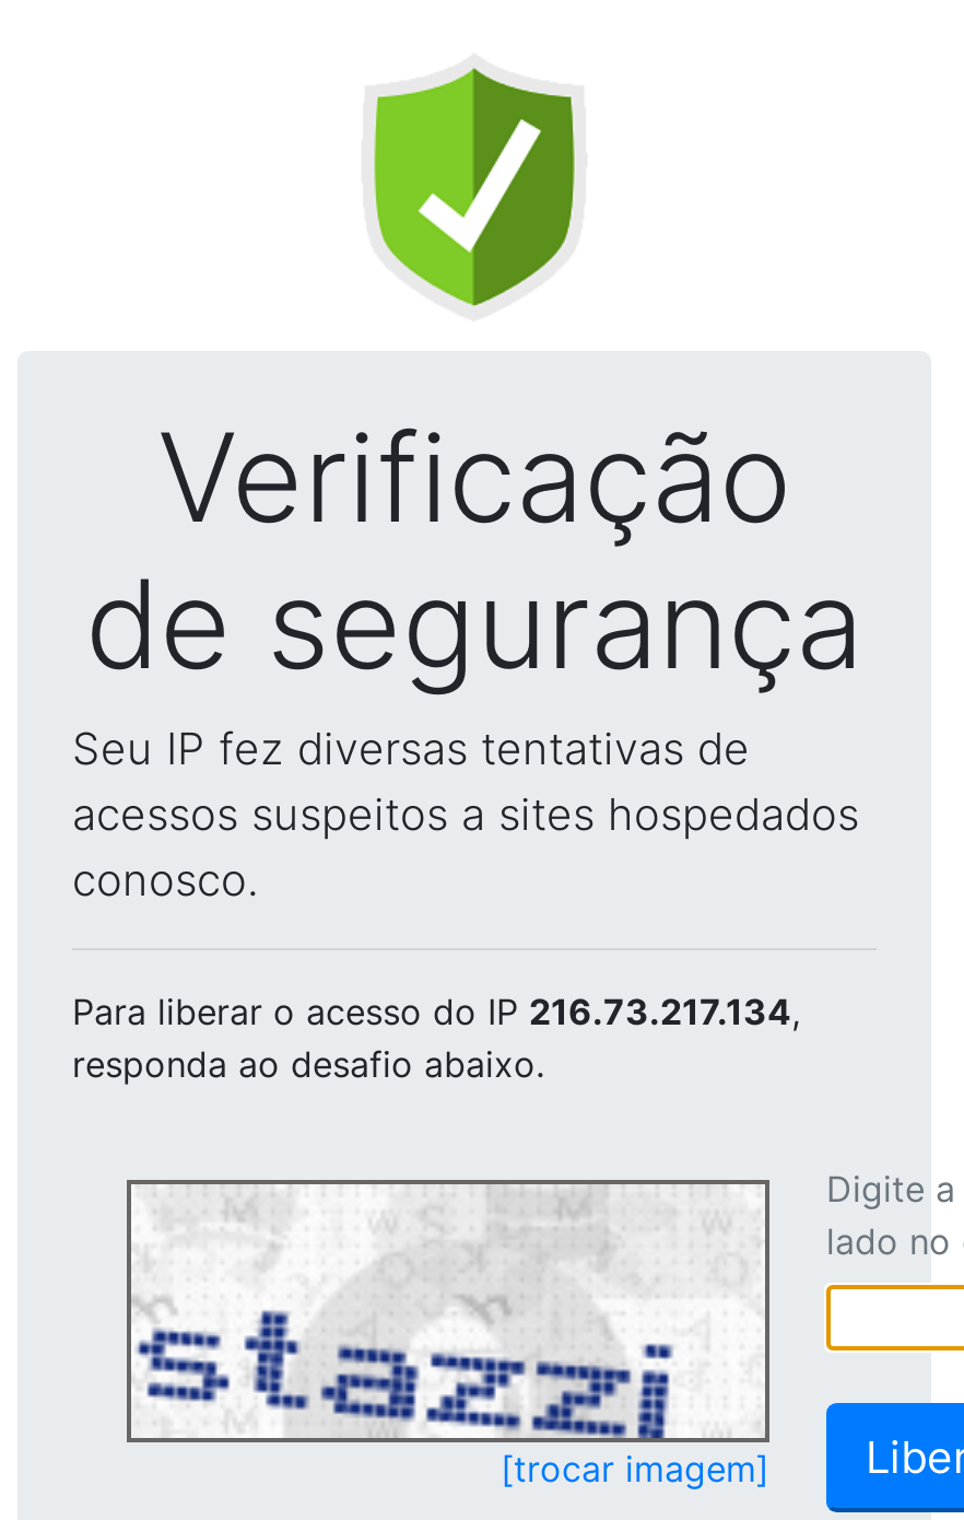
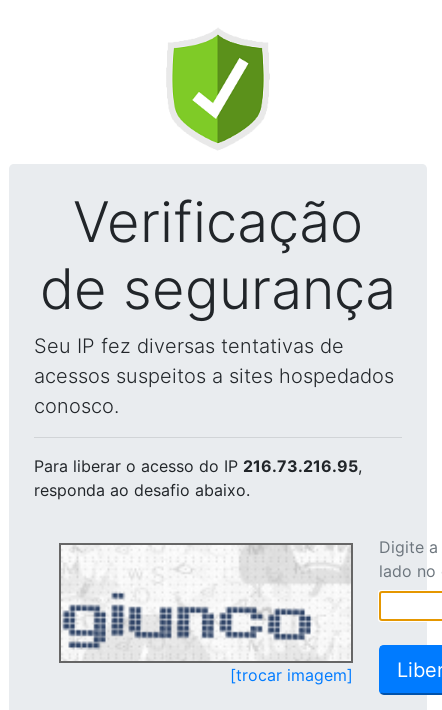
- Para liberar o acesso do IP 216.73.217.134,
+ Para liberar o acesso do IP 216.73.216.95,

- [image]
+ [image]
